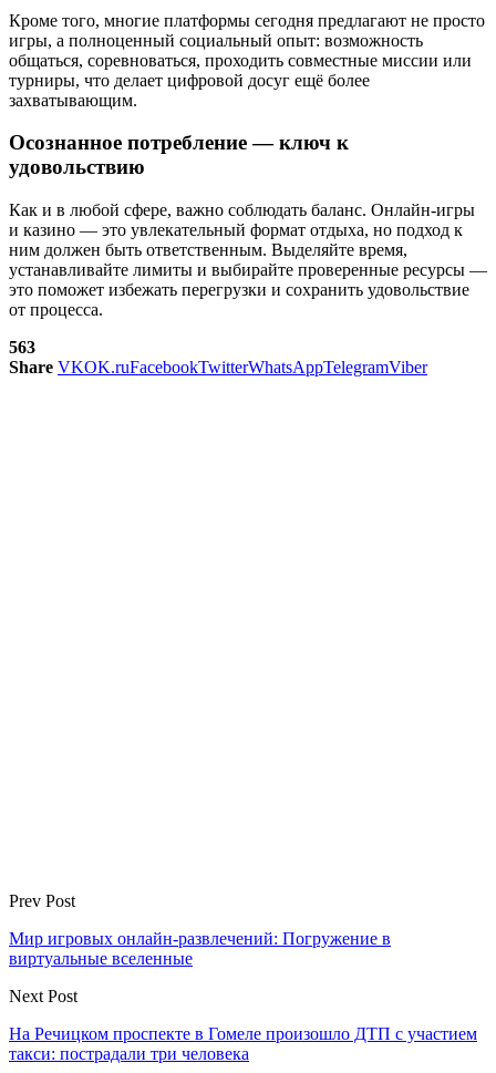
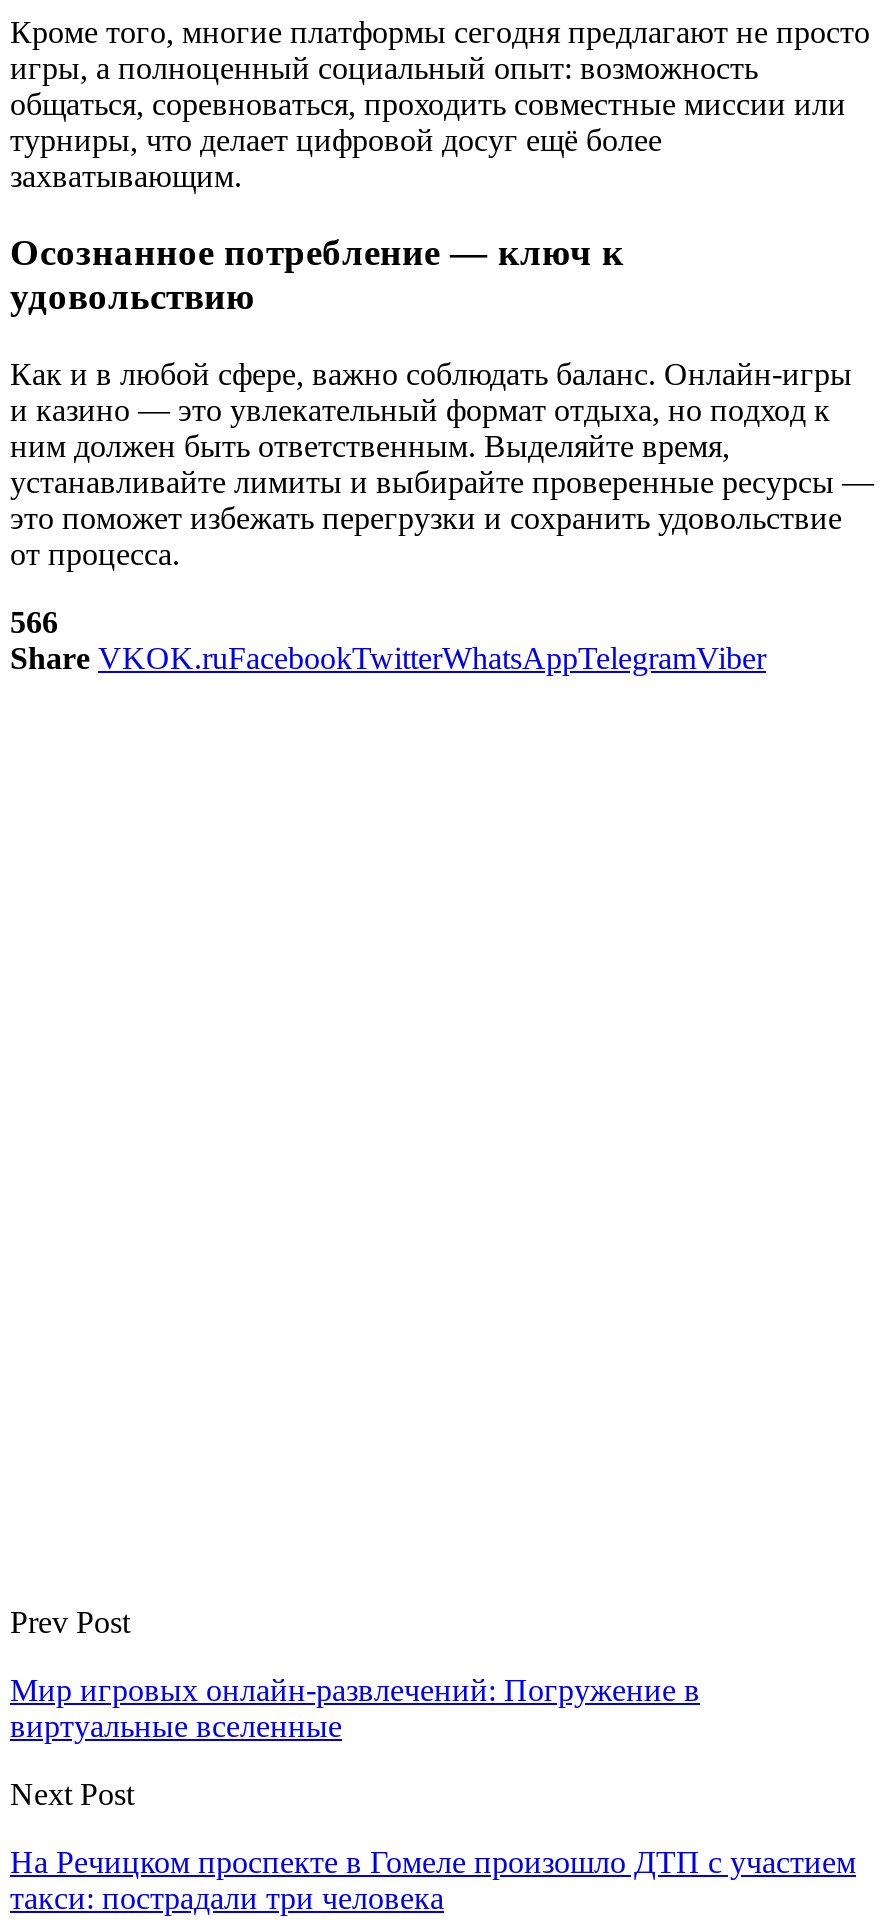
- 563
+ 566
